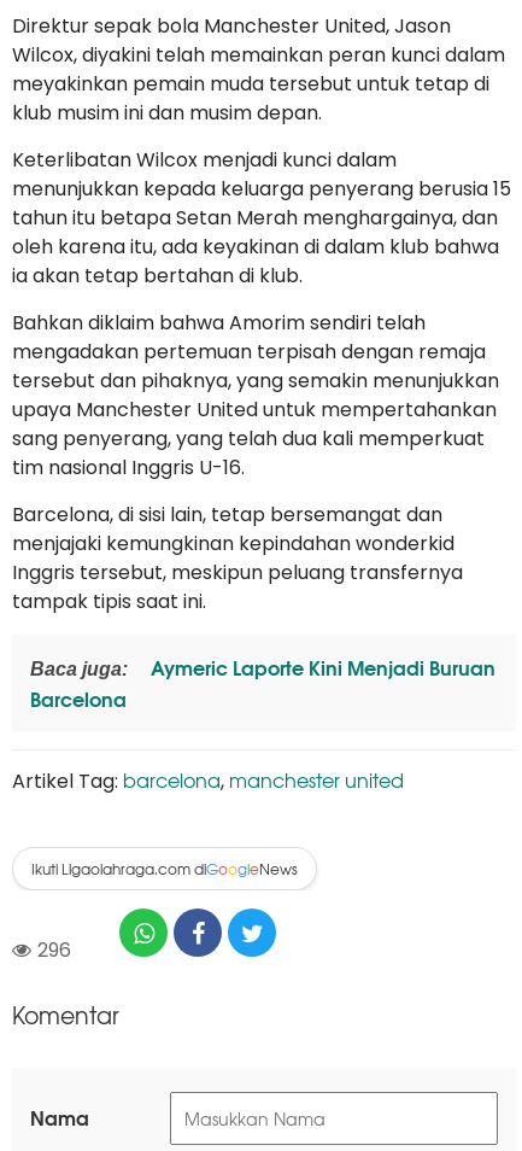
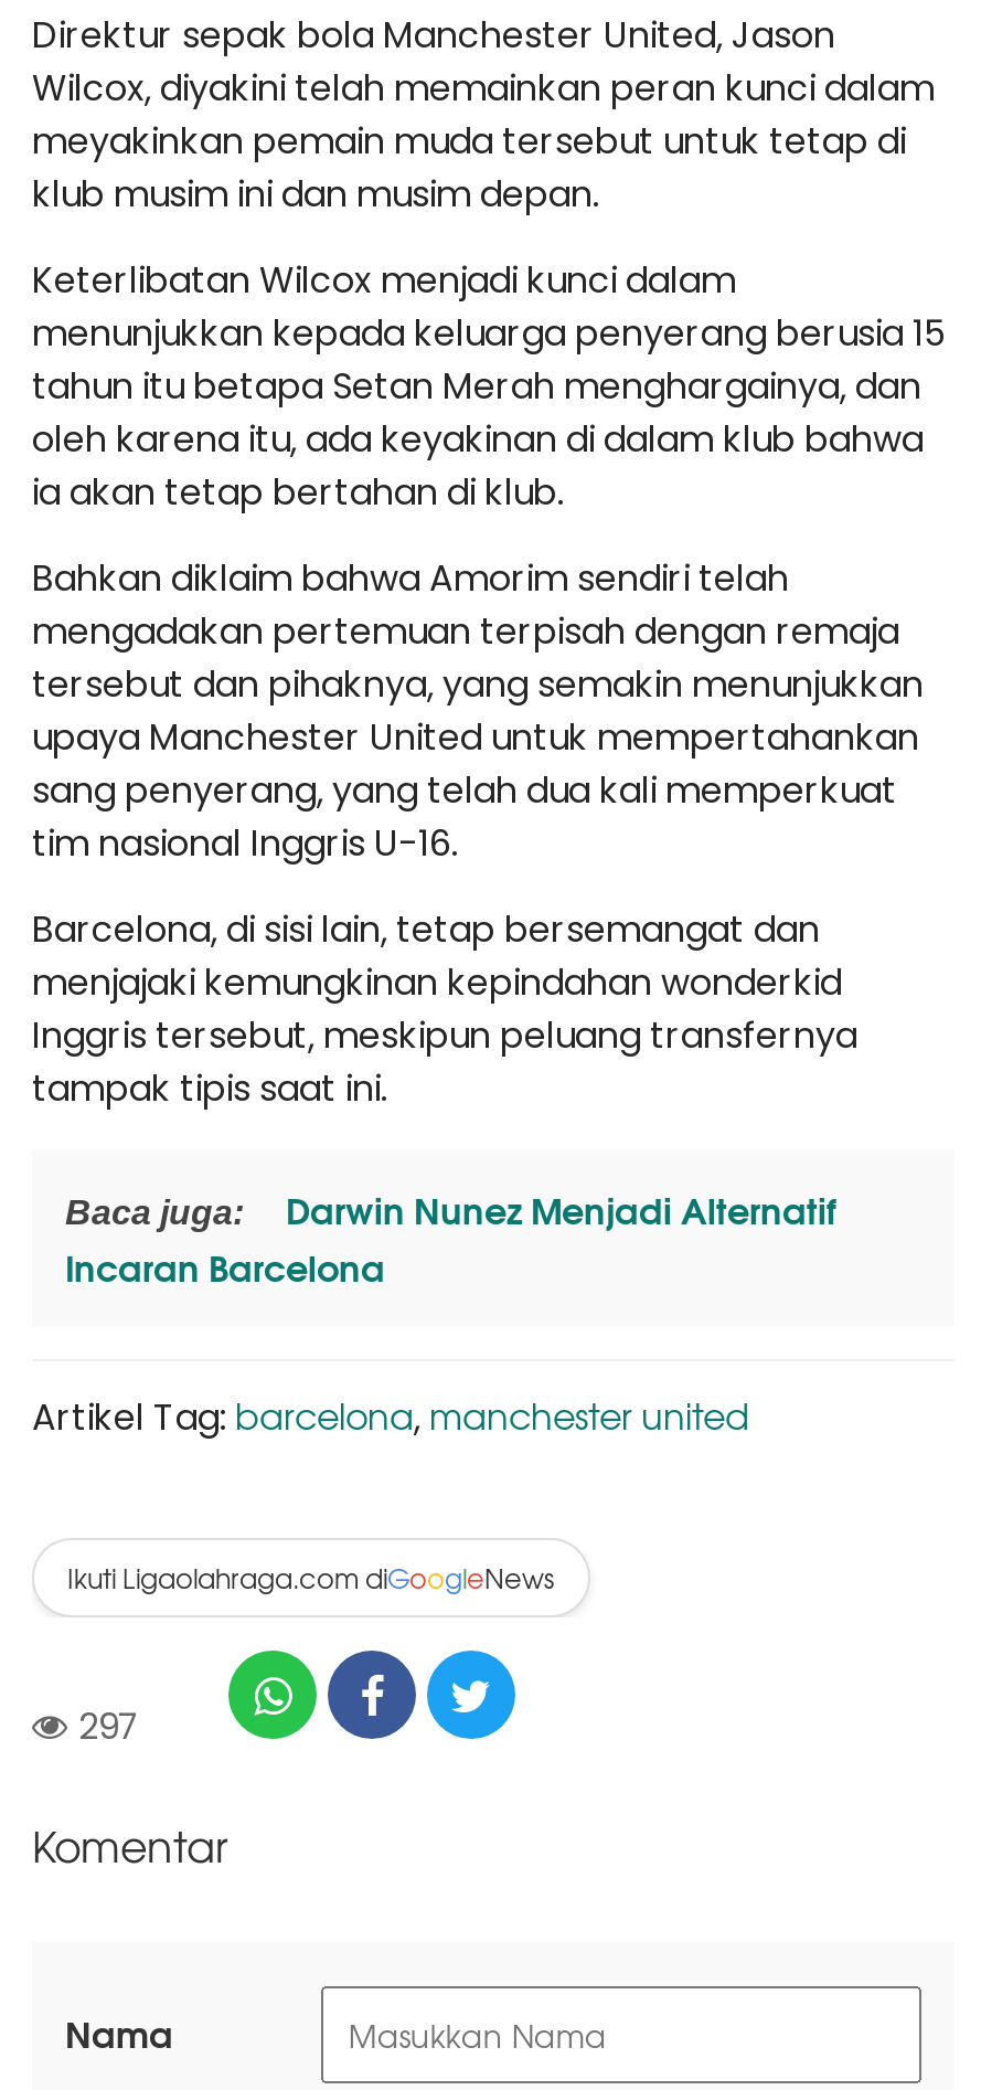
- Aymeric Laporte Kini Menjadi Buruan
- Barcelona
+ Darwin Nunez Menjadi Alternatif
+ Incaran Barcelona

- 296
+ 297
